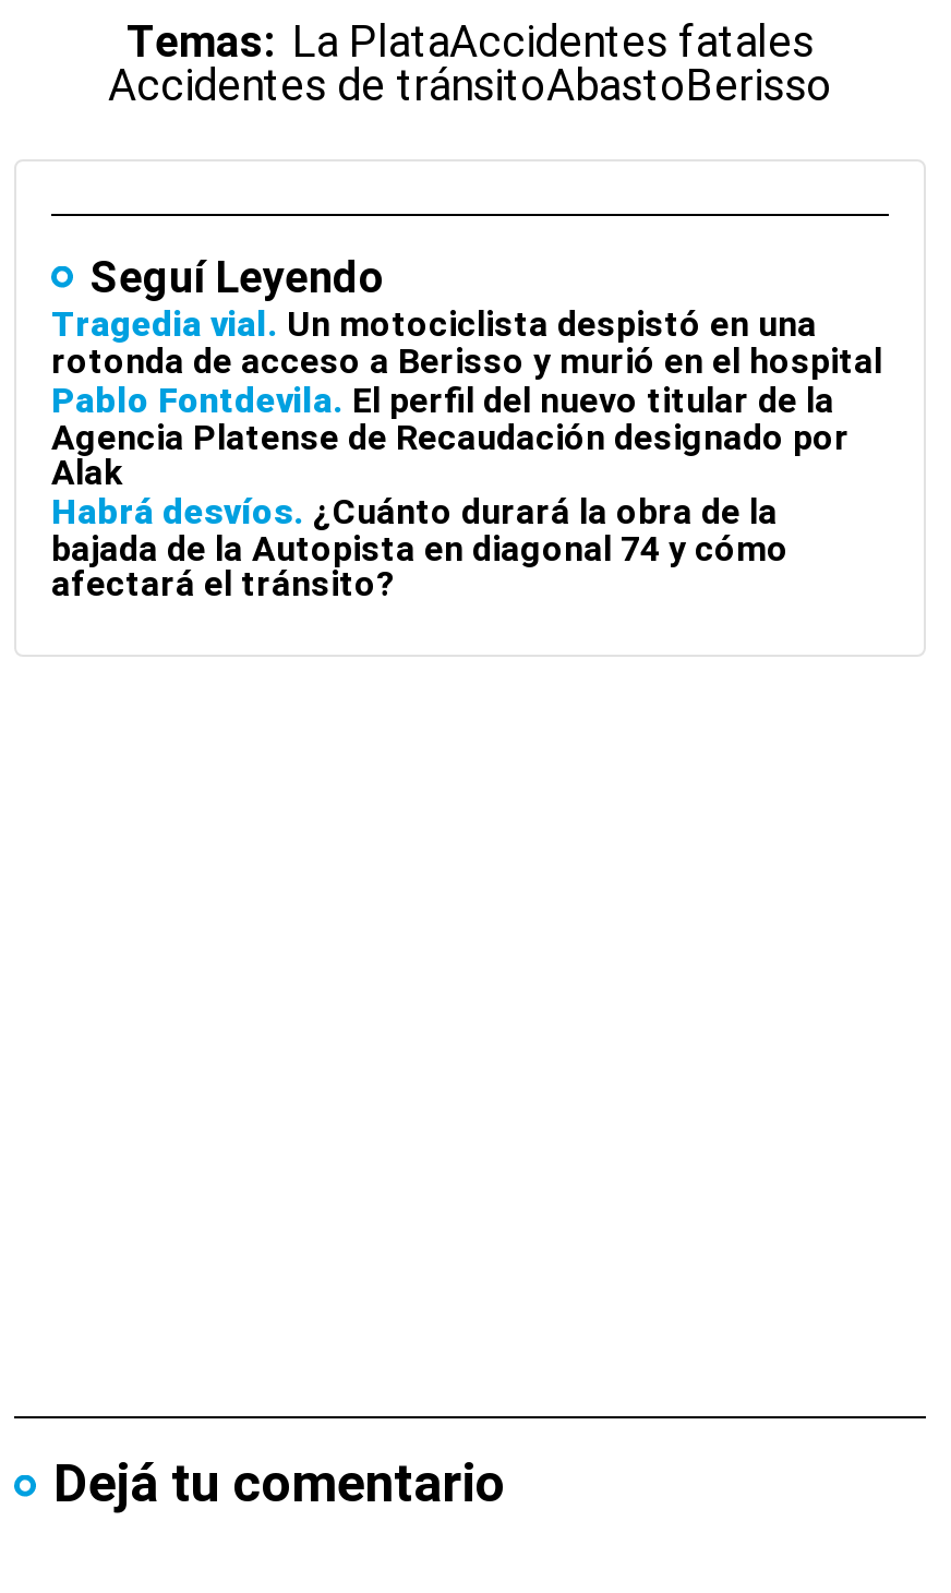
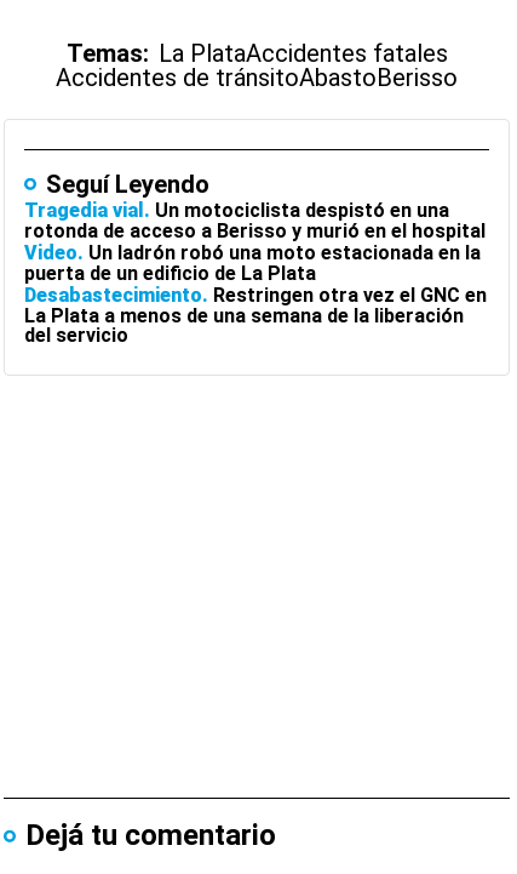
- Pablo Fontdevila El perfil del nuevo titular de la
- Agencia Platense de Recaudación designado por
- Alak
- Habrá desvíos ¿Cuánto durará la obra de la
- bajada de la Autopista en diagonal 74 y cómo
- afectará el tránsito?
+ Video Un ladrón robó una moto estacionada en la
+ puerta de un edificio de La Plata
+ Desabastecimiento Restringen otra vez el GNC en
+ La Plata a menos de una semana de la liberación
+ del servicio
